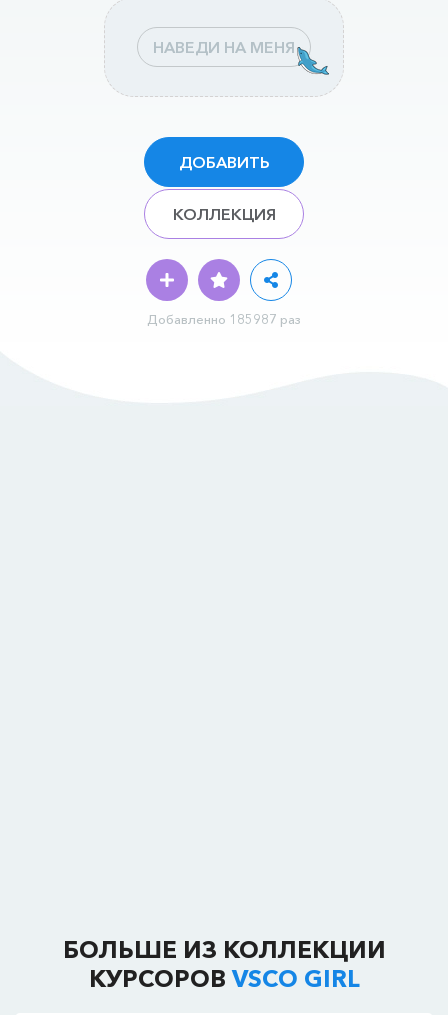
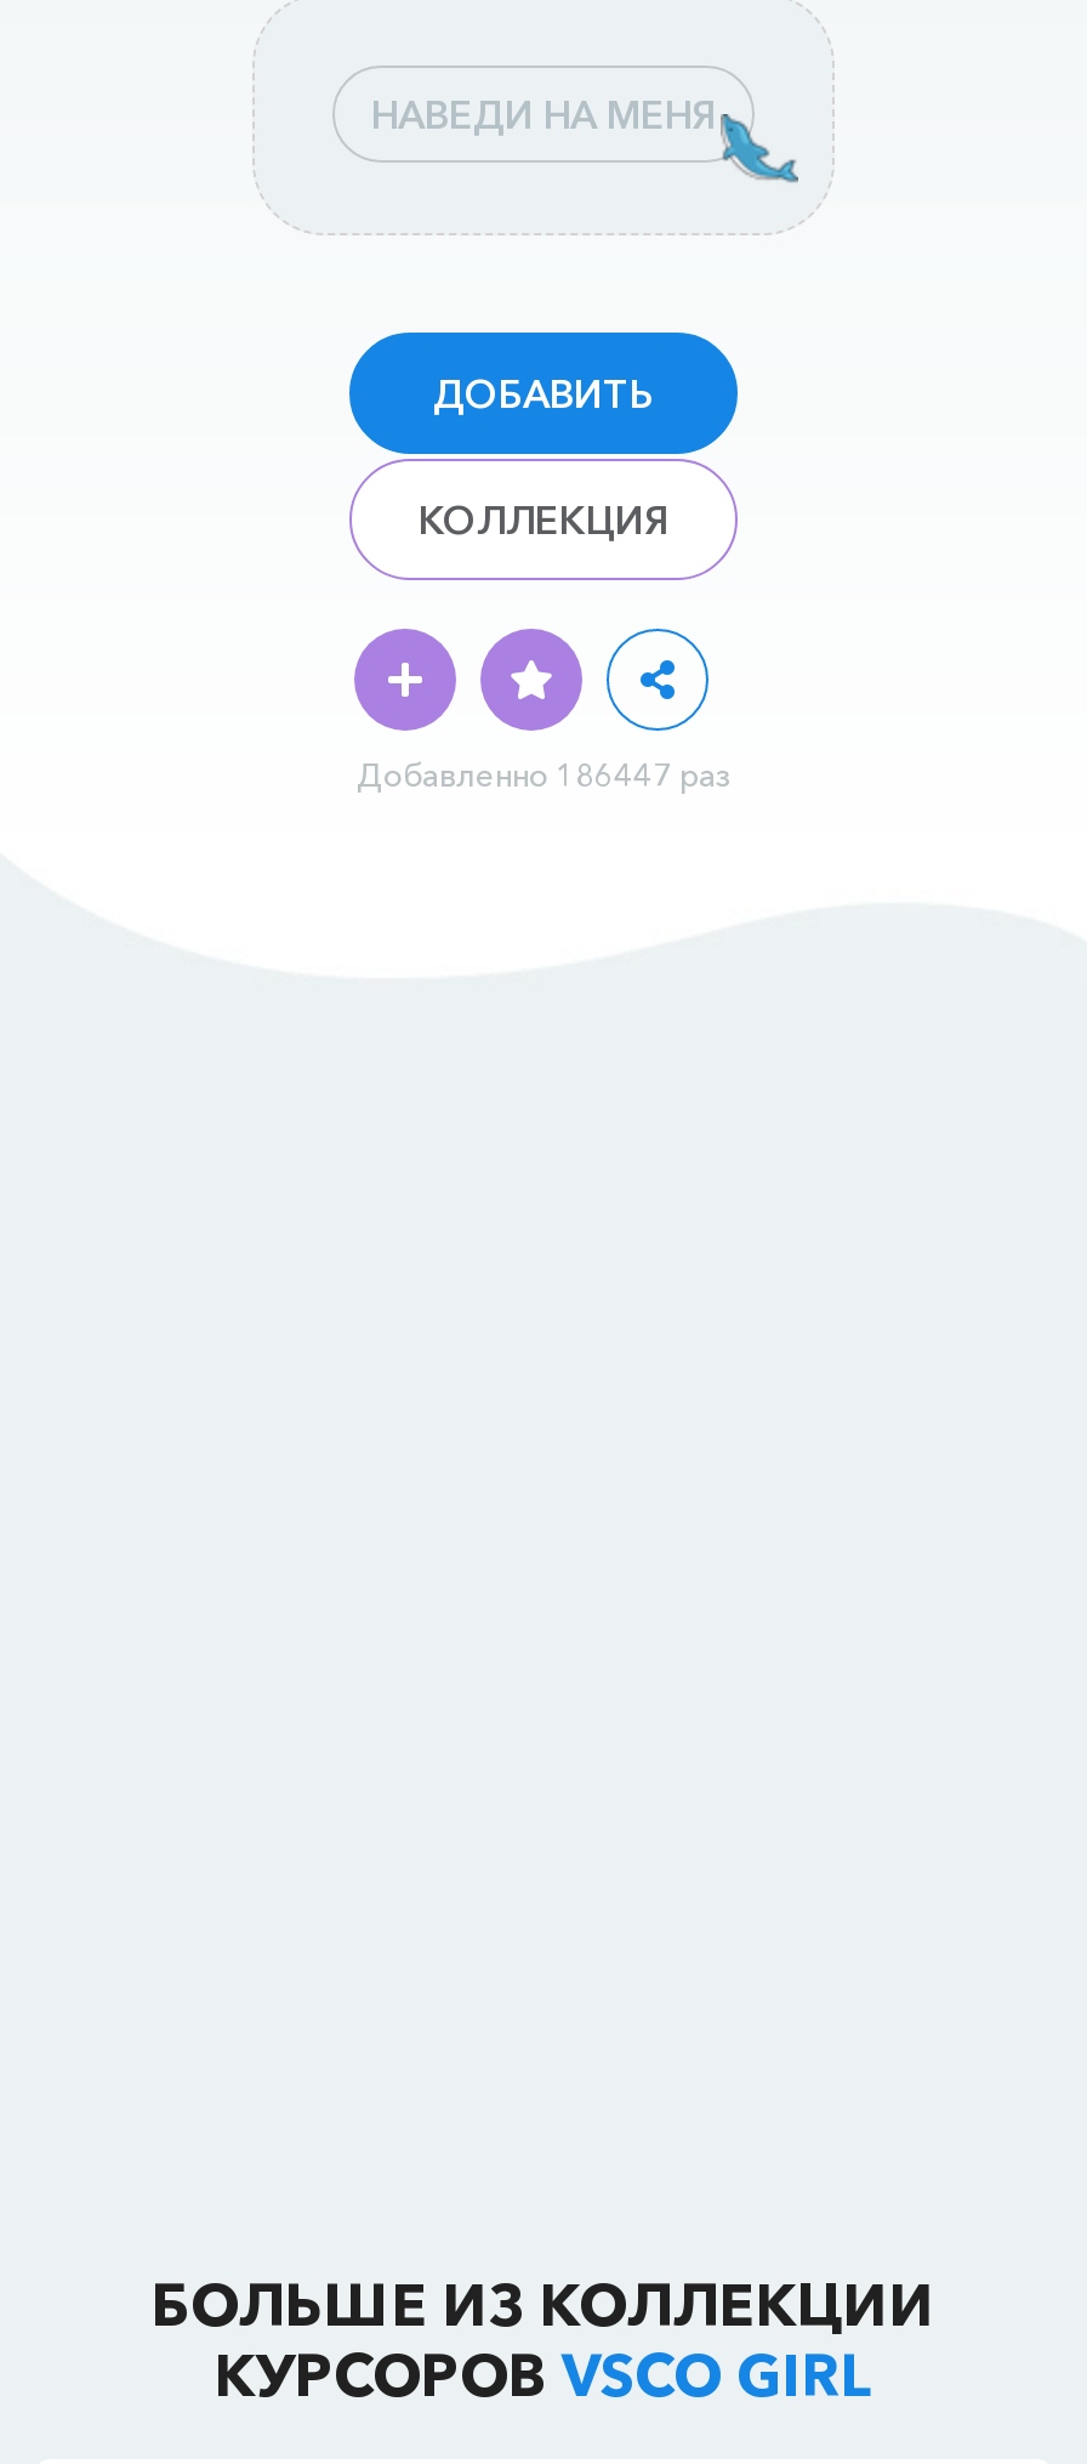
- Добавленно 185987 раз
+ Добавленно 186447 раз
